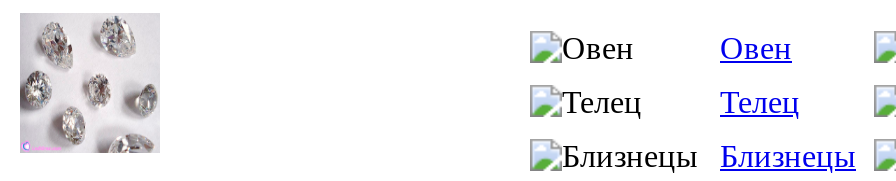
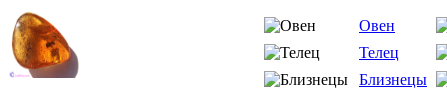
- [image]
+ [image]
